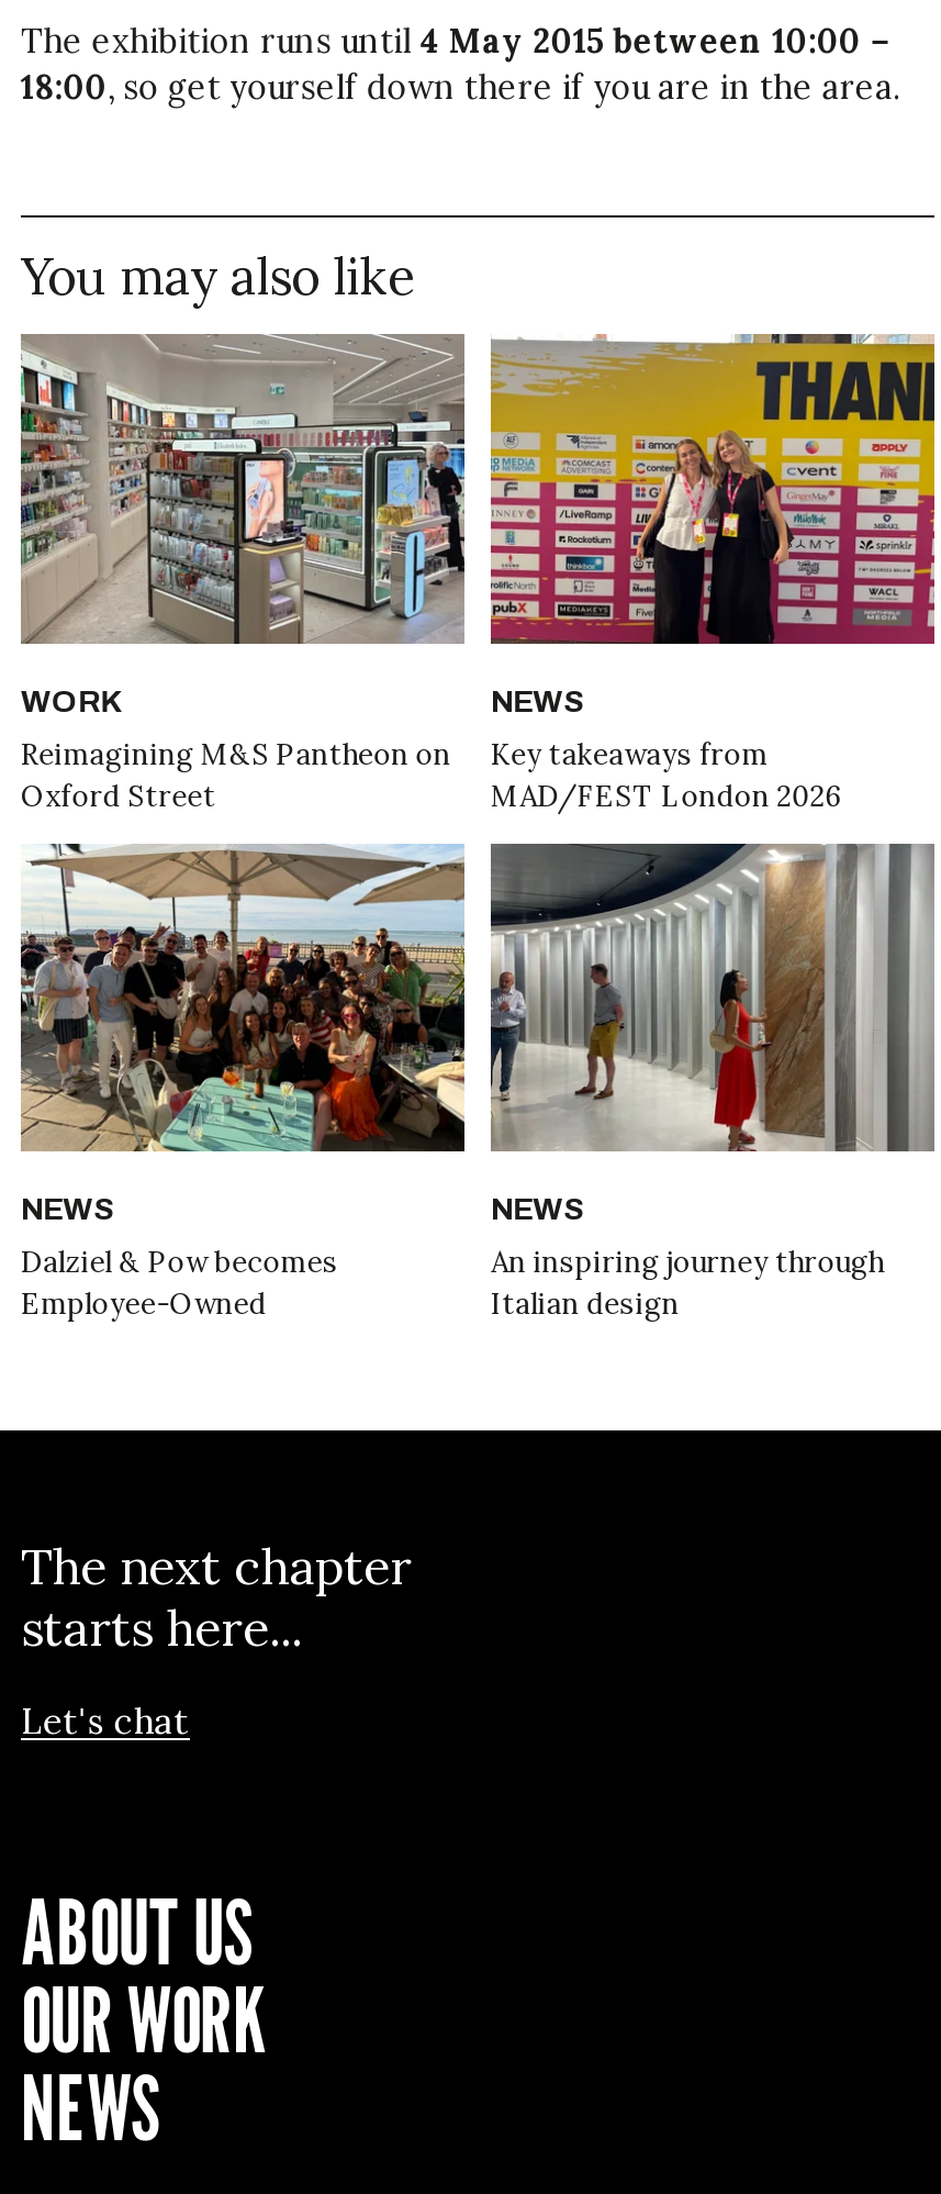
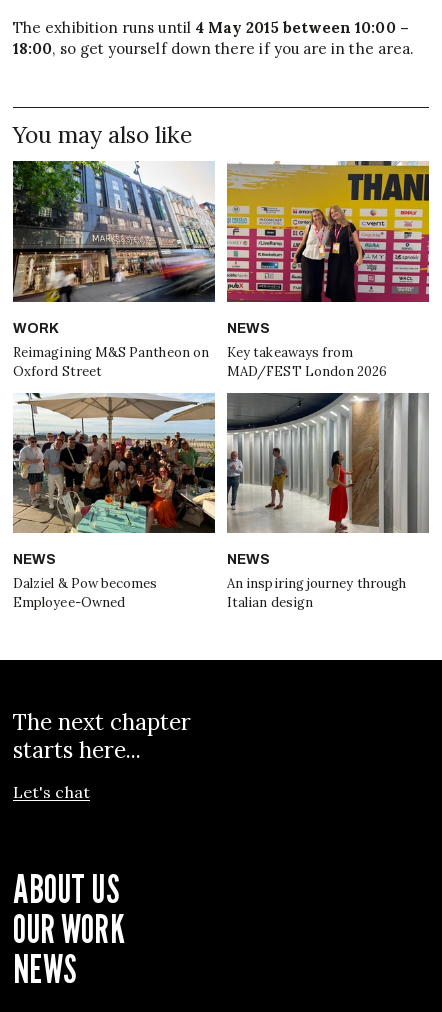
- [image]
+ [image]
